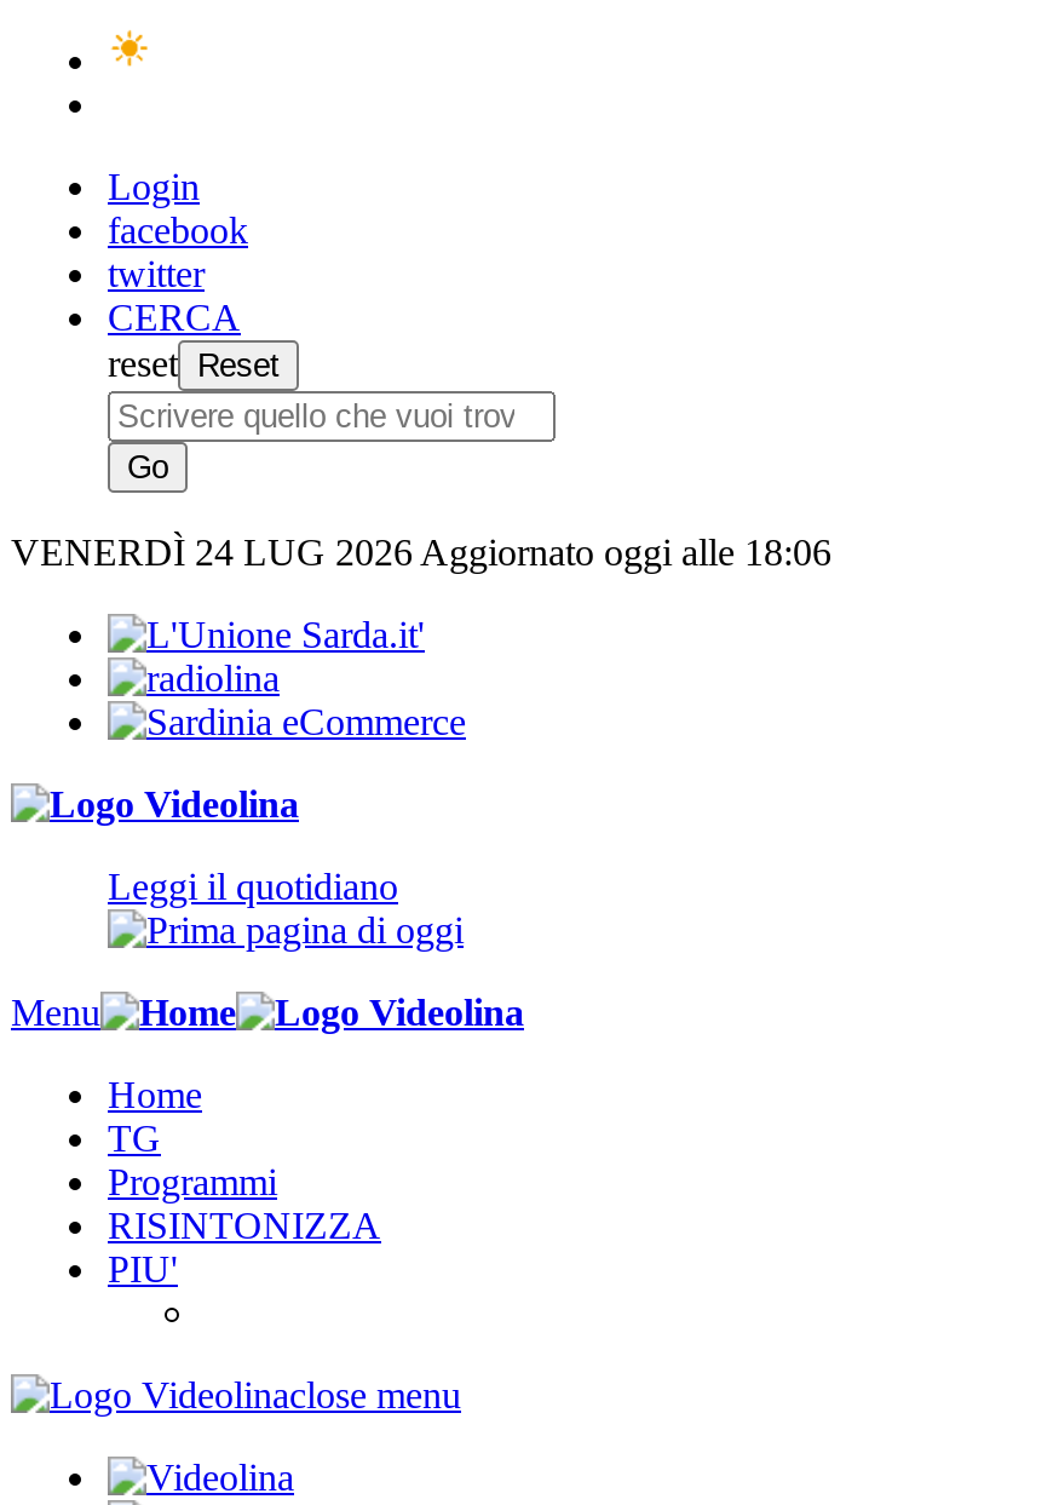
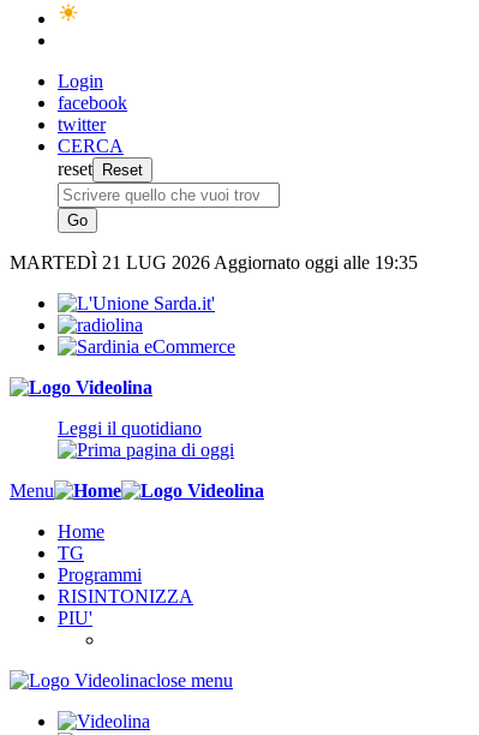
- VENERDÌ 24 LUG 2026 Aggiornato oggi alle 18:06
+ MARTEDÌ 21 LUG 2026 Aggiornato oggi alle 19:35
